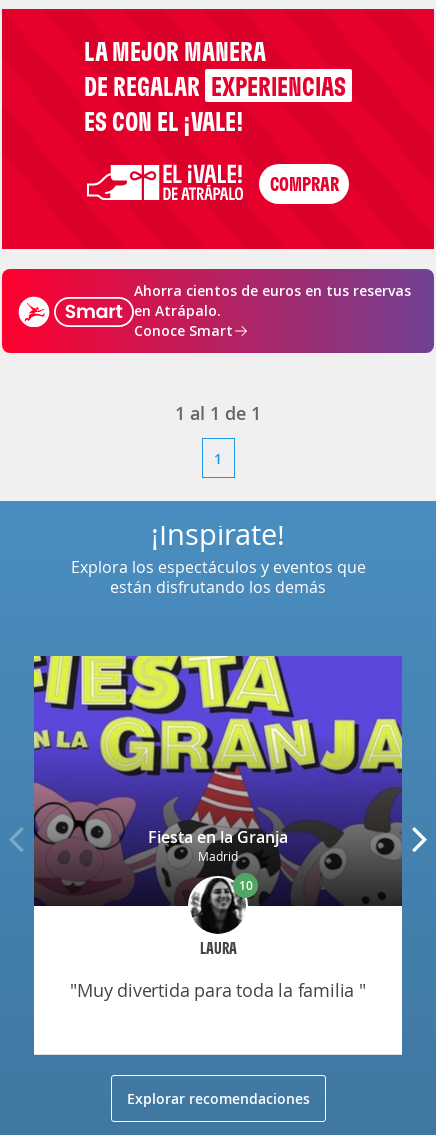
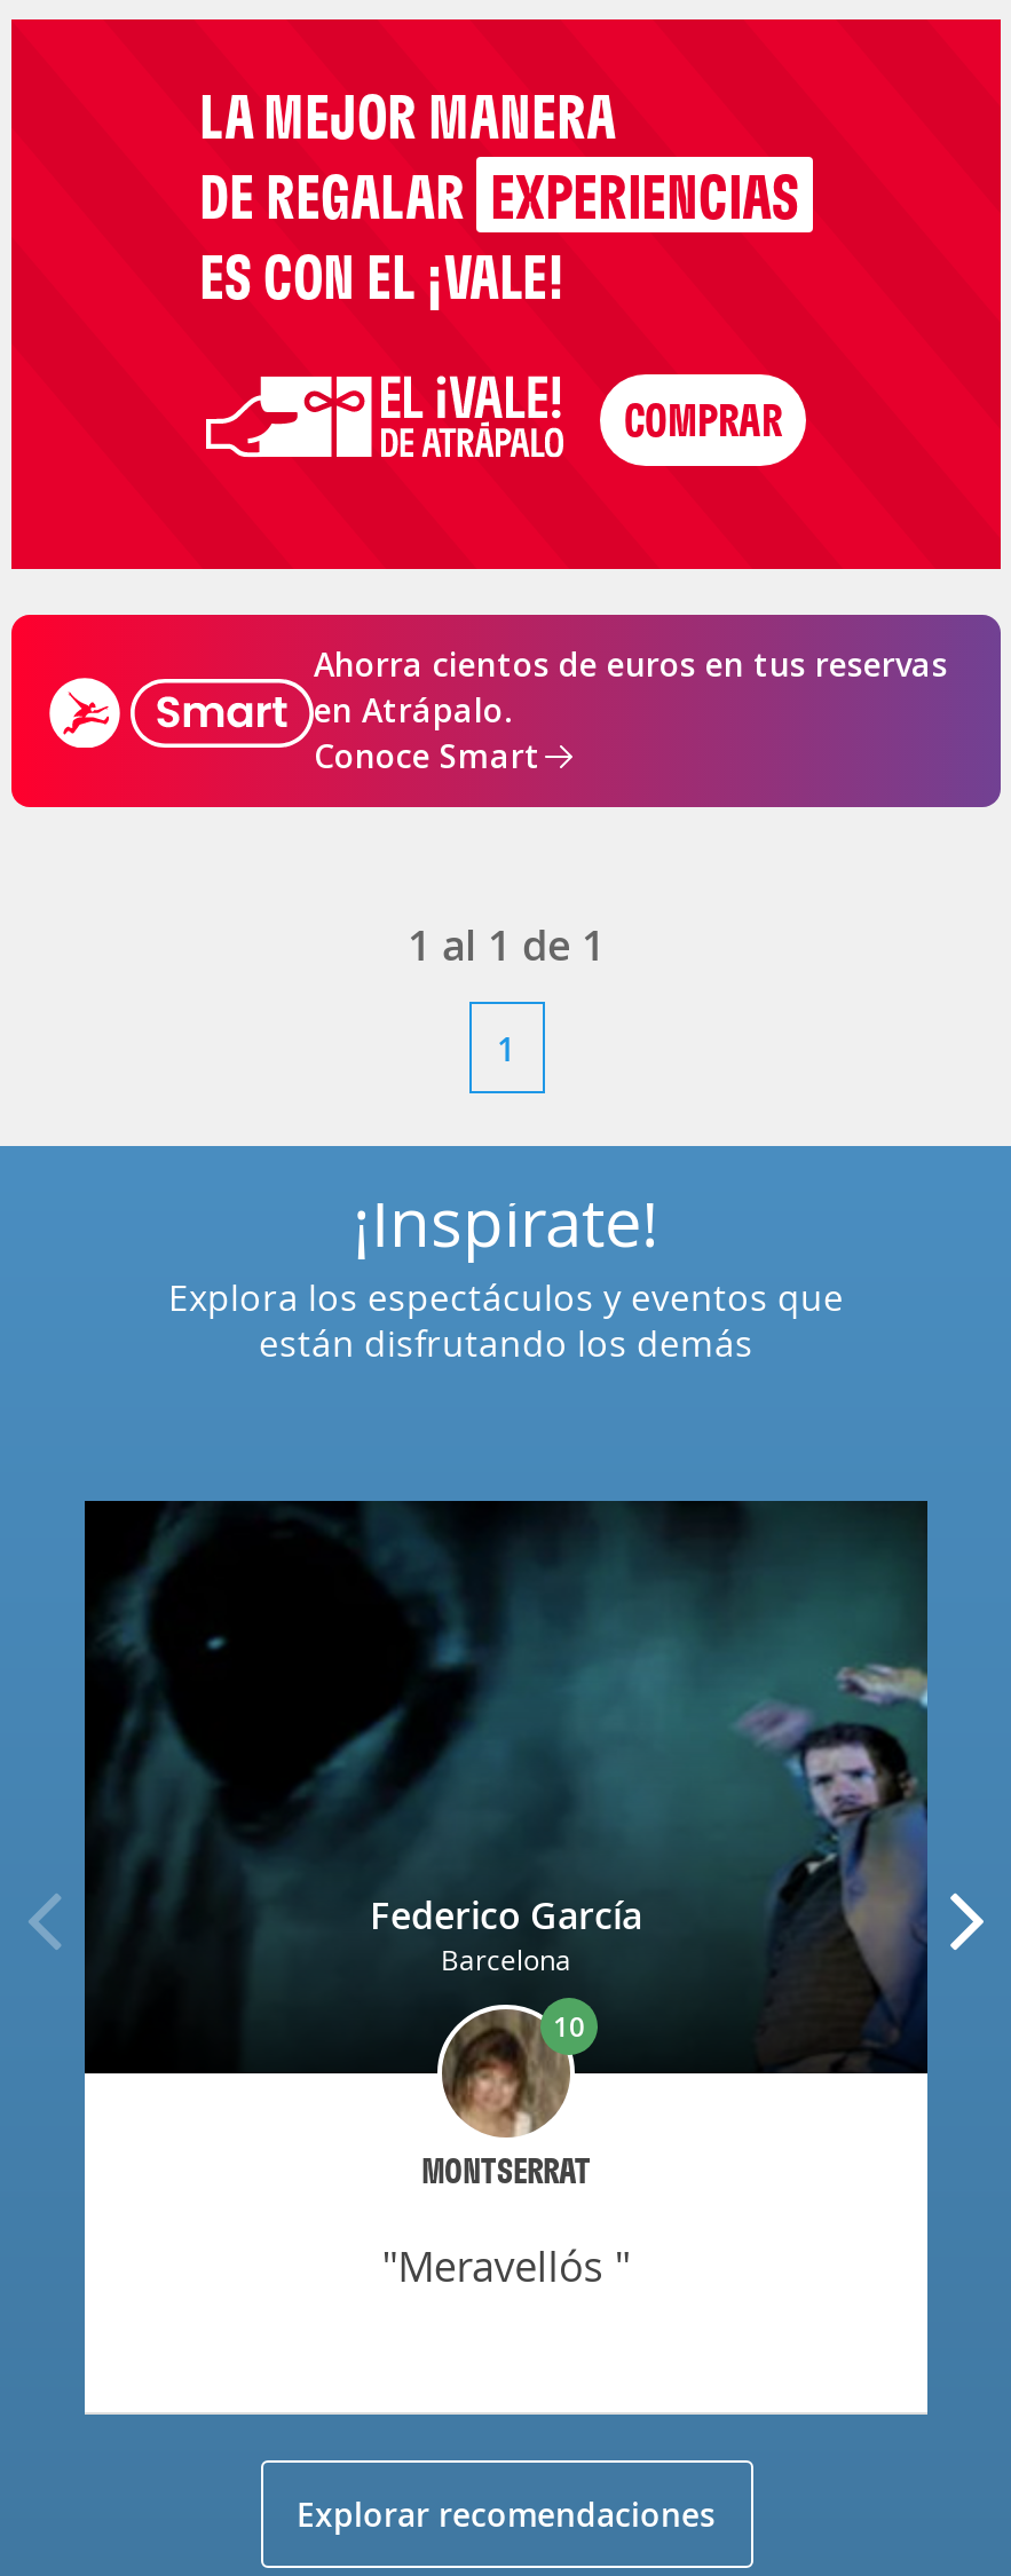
- [image]
- Fiesta en la Granja
- Madrid
+ [image]
+ Federico García
+ Barcelona

- LAURA
+ MONTSERRAT

- "muy divertida para toda la familia "
+ "meravellós "
